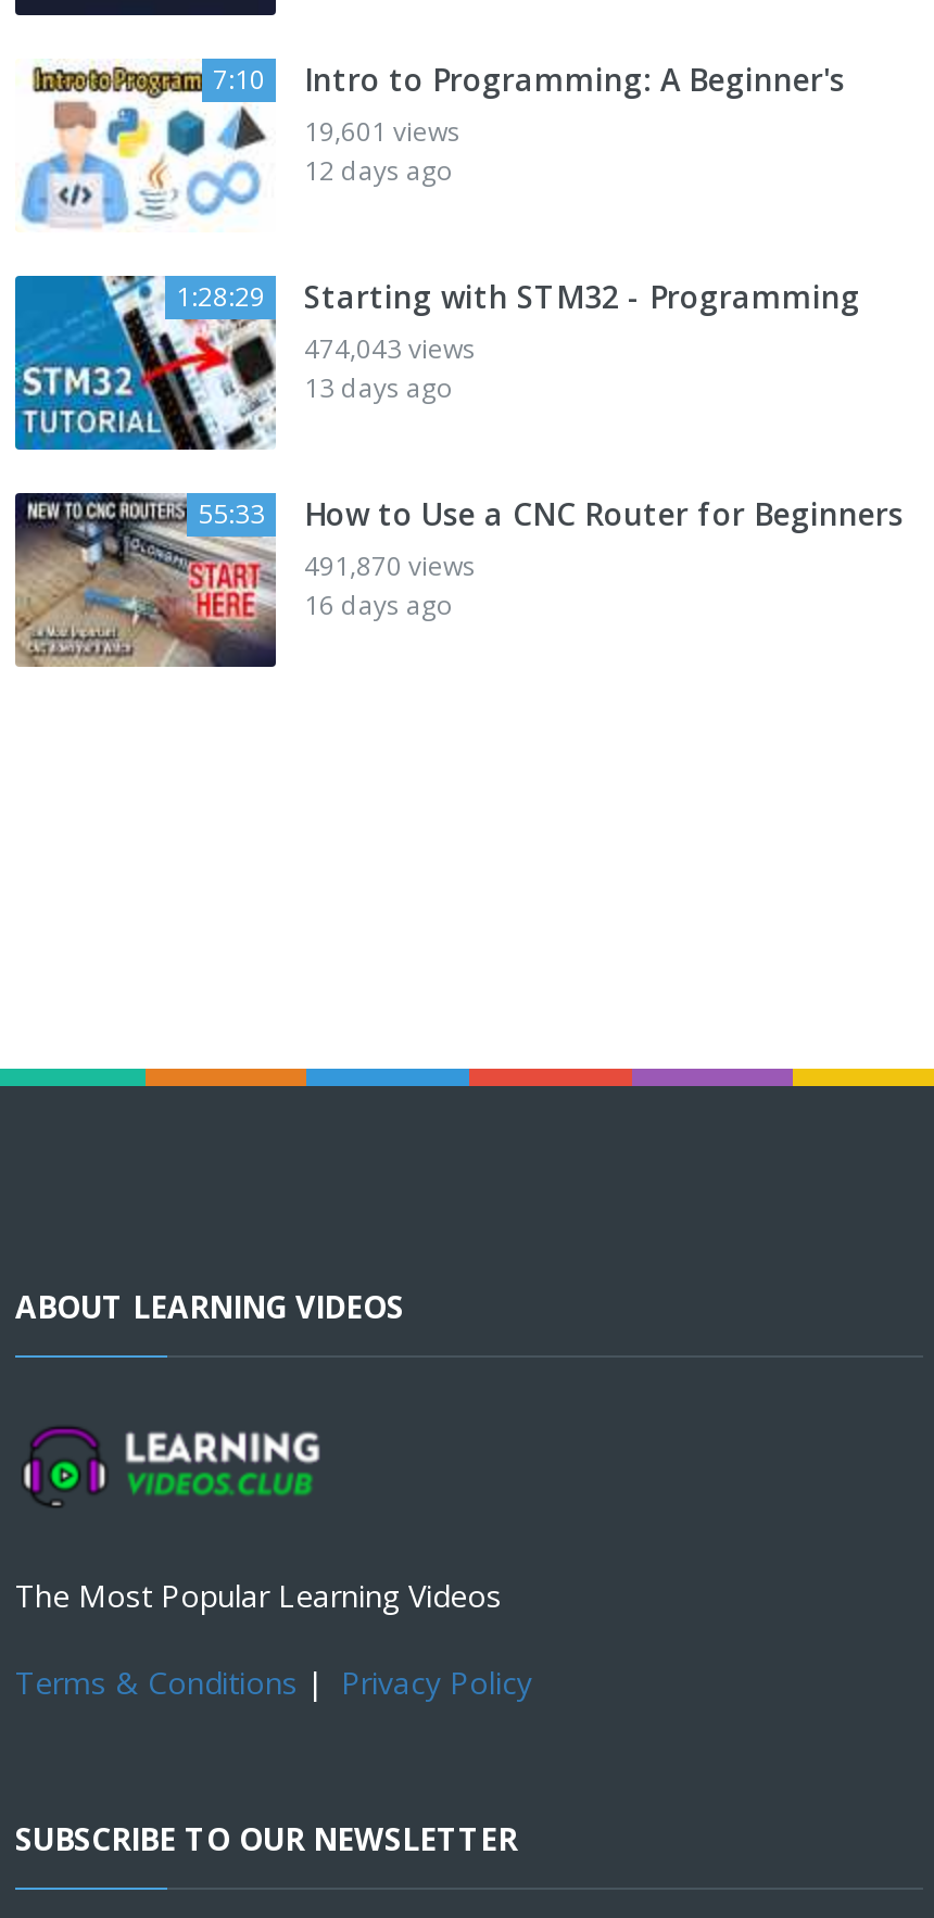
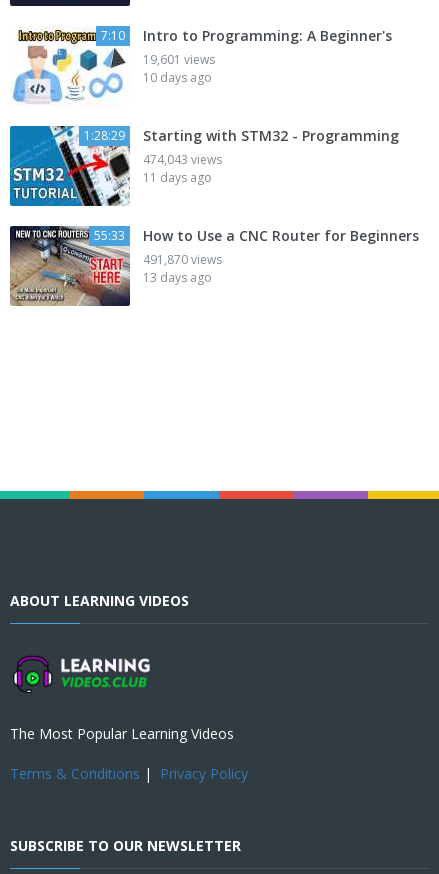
- 12 days ago
+ 10 days ago

- 13 days ago
+ 11 days ago

- 16 days ago
+ 13 days ago
